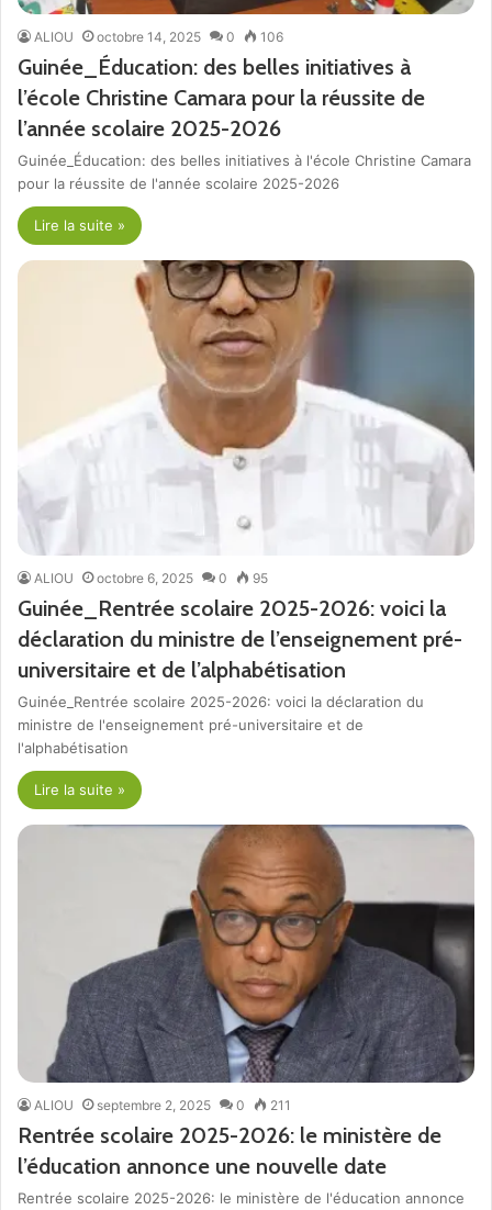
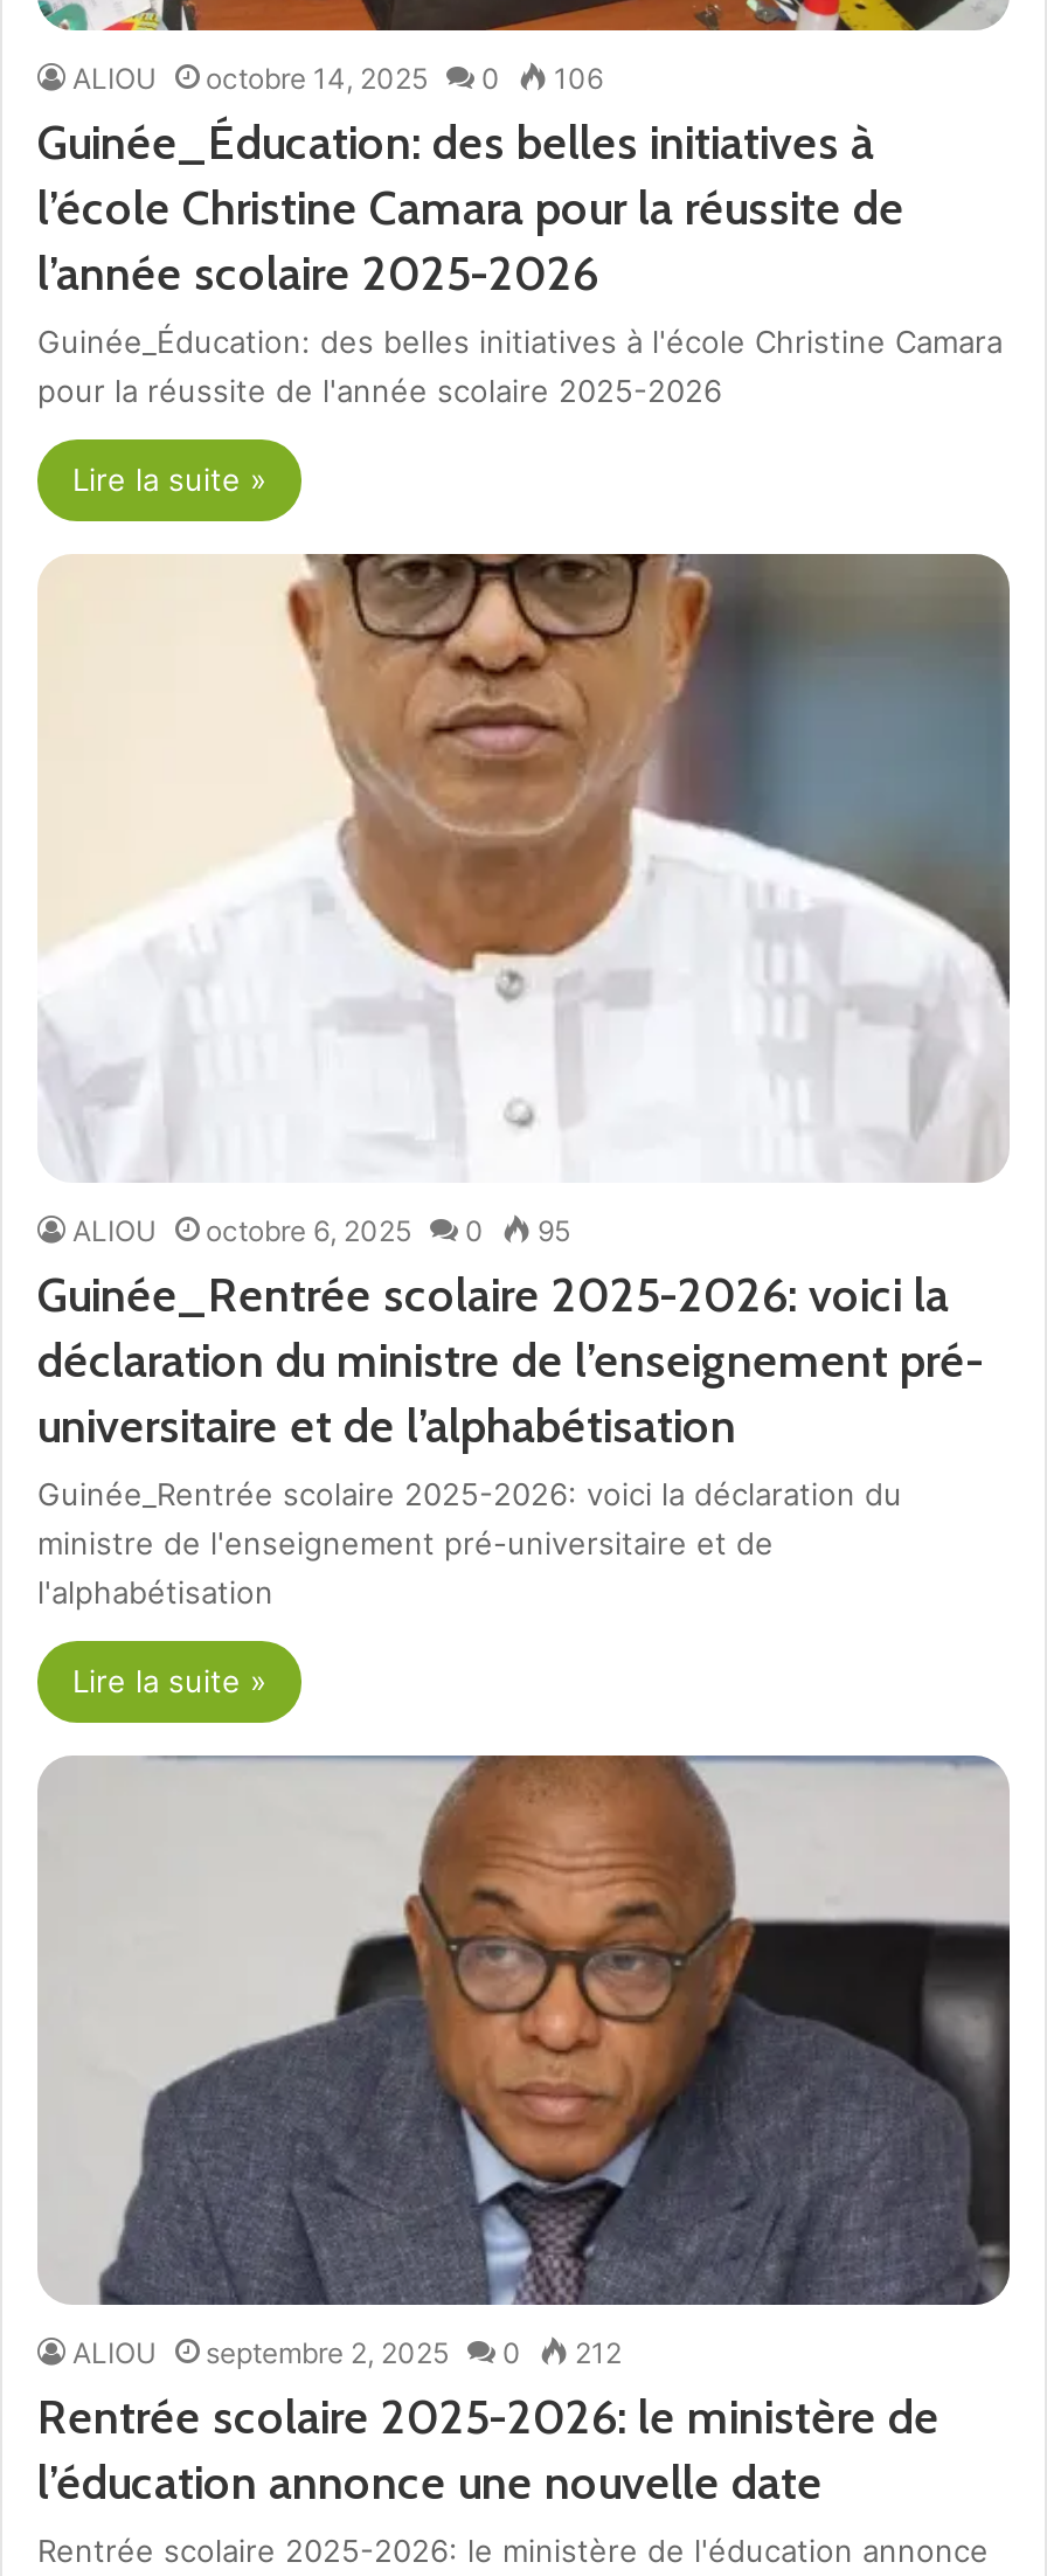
- ALIOU septembre 2, 2025 0 211
+ ALIOU septembre 2, 2025 0 212
